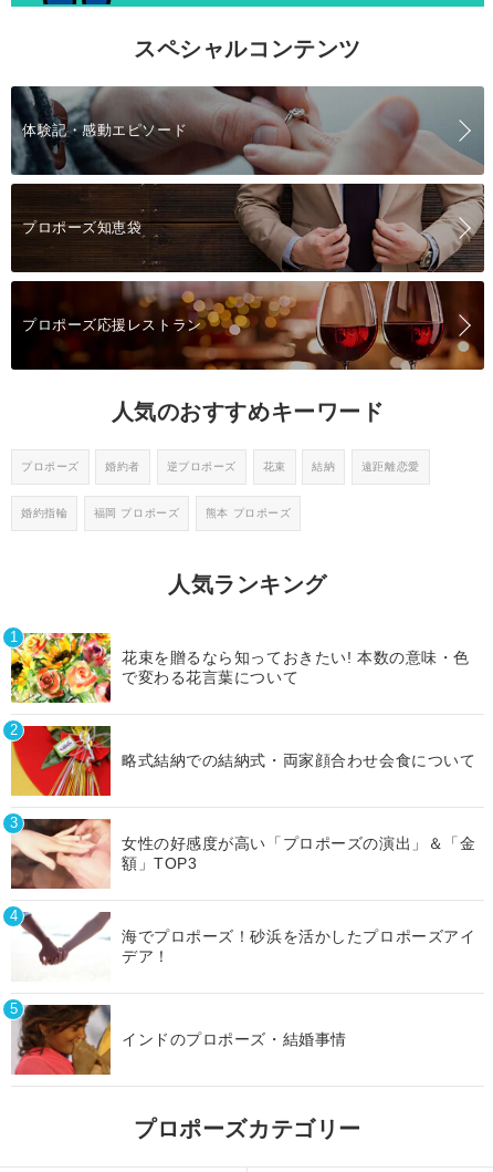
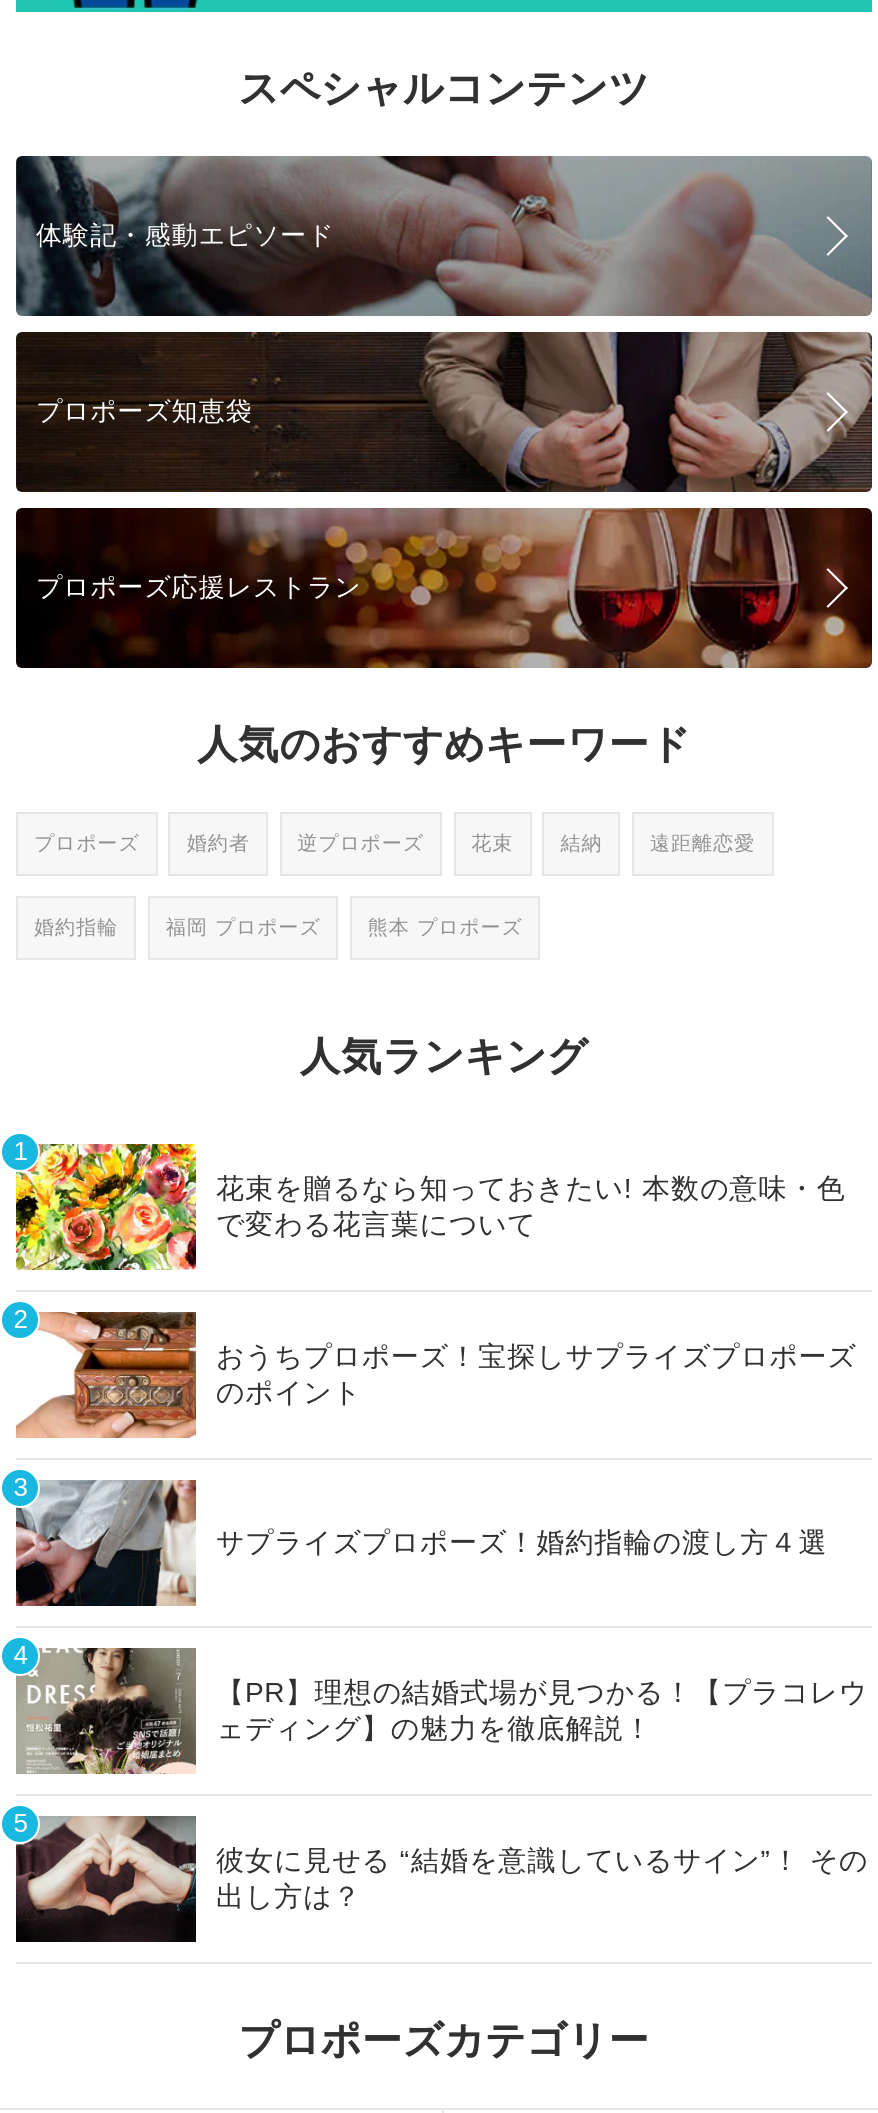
- [image]
- 略式結納での結納式・両家顔合わせ会食について
+ [image]
+ おうちプロポーズ！宝探しサプライズプロポーズ
+ のポイント

- [image]
- 女性の好感度が高い「プロポーズの演出」＆「金
- 額」TOP3
+ [image]
+ サプライズプロポーズ！婚約指輪の渡し方４選

- [image]
- 海でプロポーズ！砂浜を活かしたプロポーズアイ
- デア！
+ [image]
+ 【PR】理想の結婚式場が見つかる！【プラコレウ
+ ェディング】の魅力を徹底解説！

- [image]
- インドのプロポーズ・結婚事情
+ [image]
+ 彼女に見せる “結婚を意識しているサイン”！ その
+ 出し方は？
